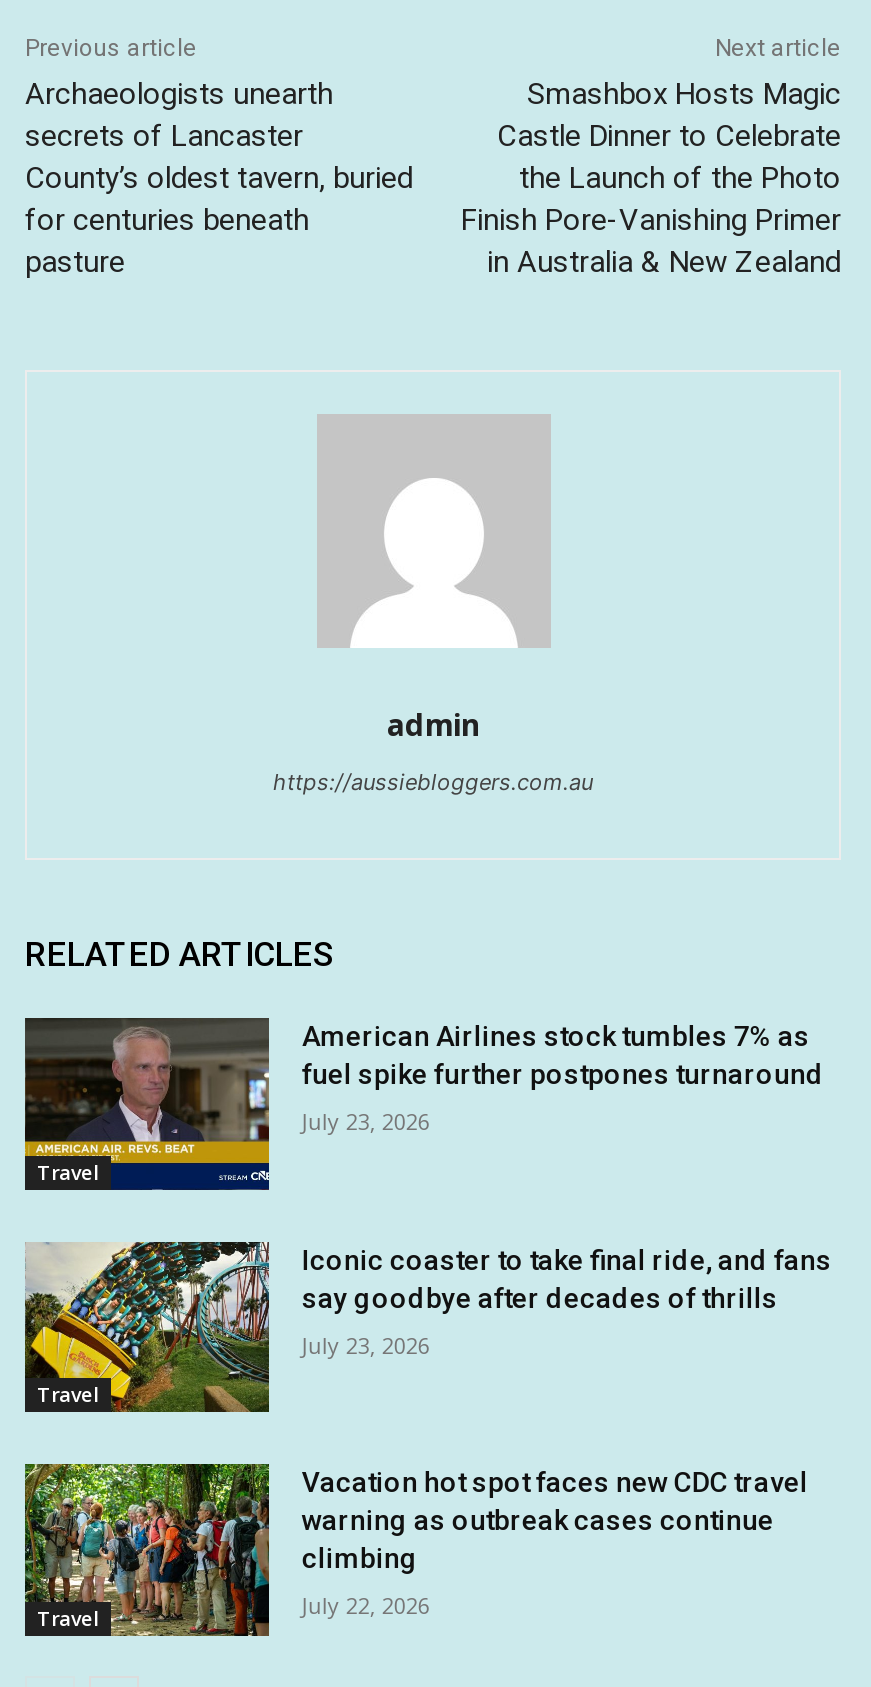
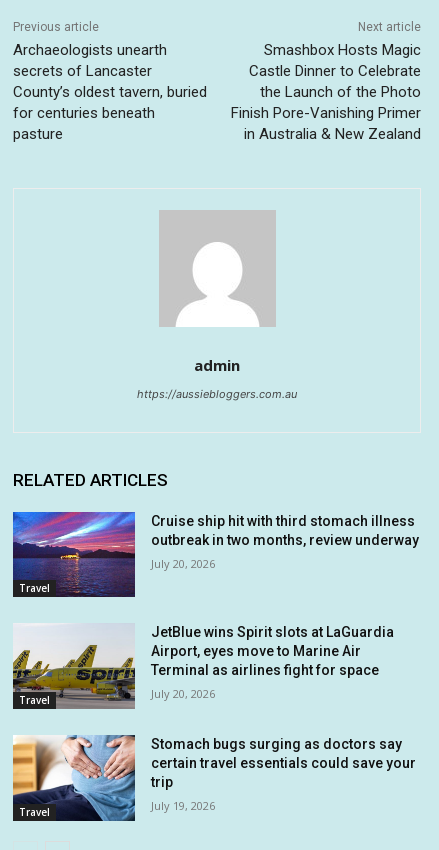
- [image]
- American Airlines stock tumbles 7% as
- fuel spike further postpones turnaround
+ [image]
+ Cruise ship hit with third stomach illness
+ outbreak in two months, review underway

- July 23, 2026
+ July 20, 2026

- [image]
- Iconic coaster to take final ride, and fans
- say goodbye after decades of thrills
+ [image]
+ JetBlue wins Spirit slots at LaGuardia
+ Airport, eyes move to Marine Air
+ Terminal as airlines fight for space

- July 23, 2026
+ July 20, 2026

- [image]
- Vacation hot spot faces new CDC travel
- warning as outbreak cases continue
- climbing
+ [image]
+ Stomach bugs surging as doctors say
+ certain travel essentials could save your
+ trip

- July 22, 2026
+ July 19, 2026
